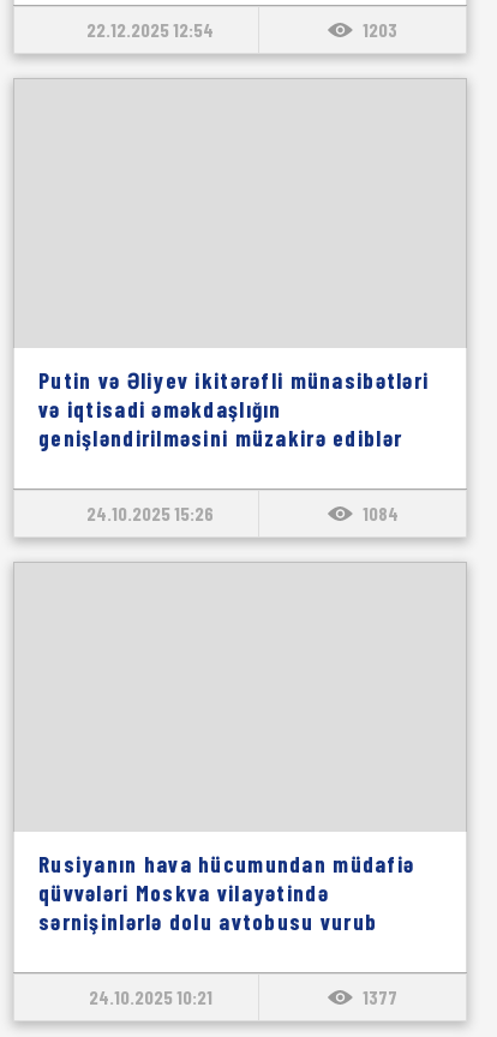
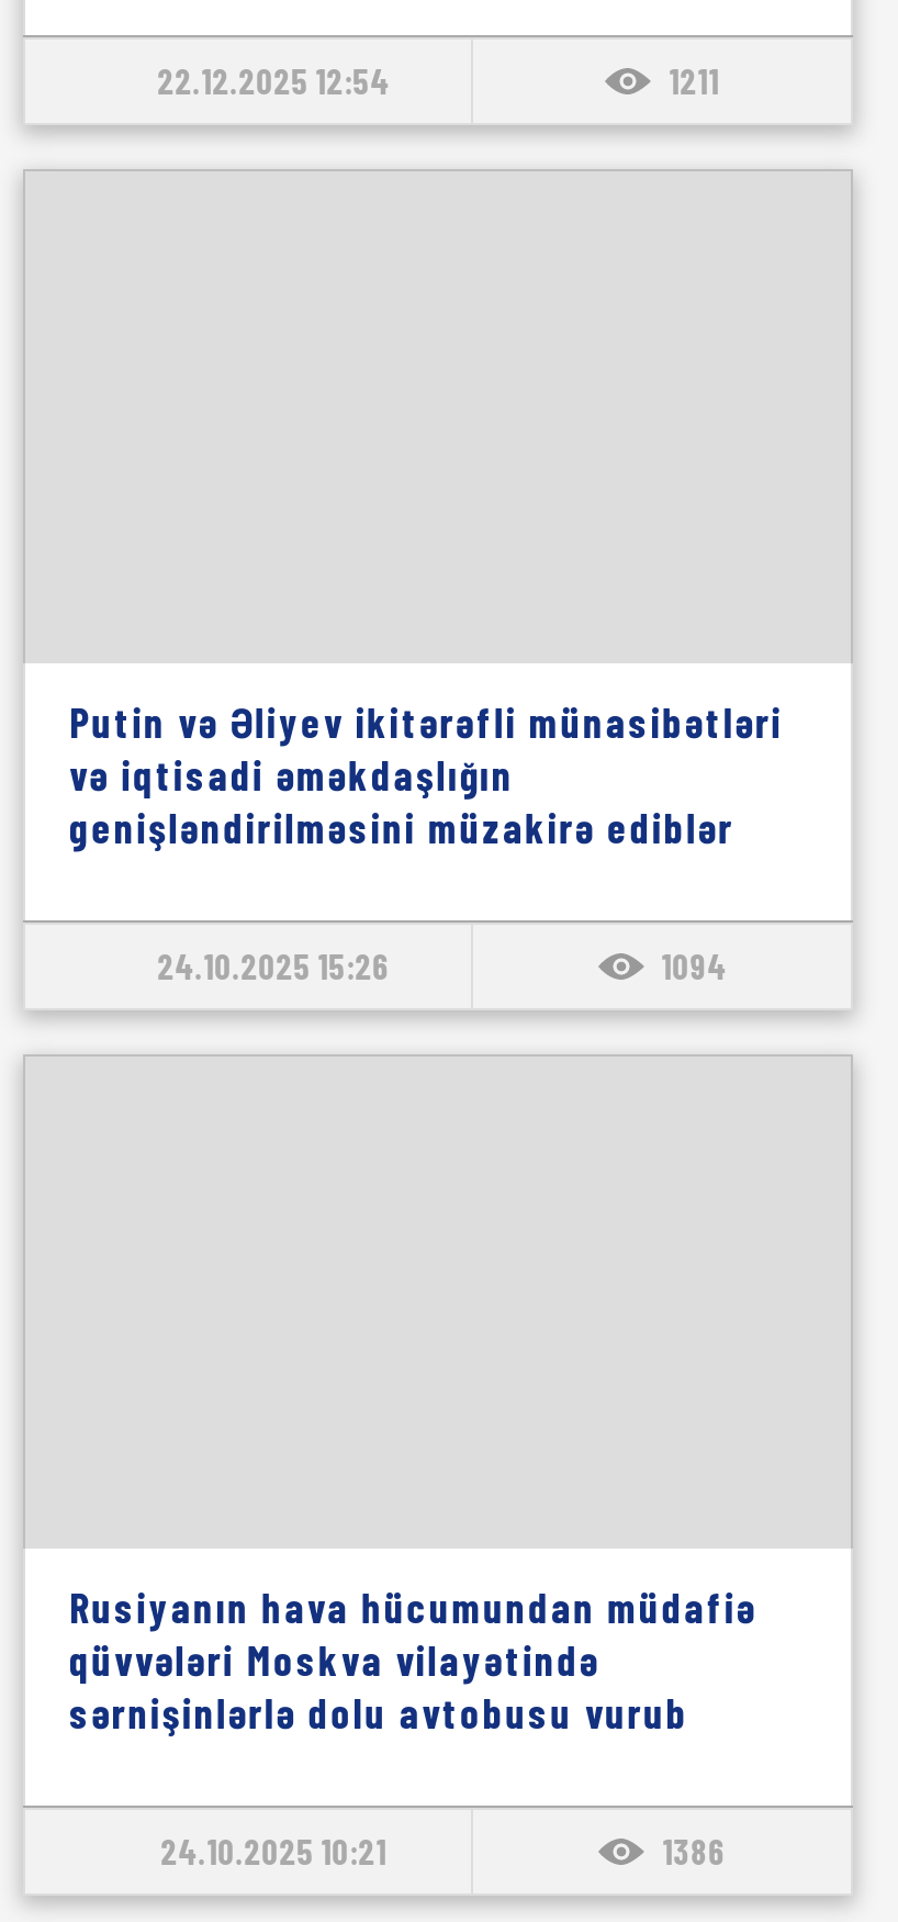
- 1203
+ 1211

- 1084
+ 1094

- 1377
+ 1386
